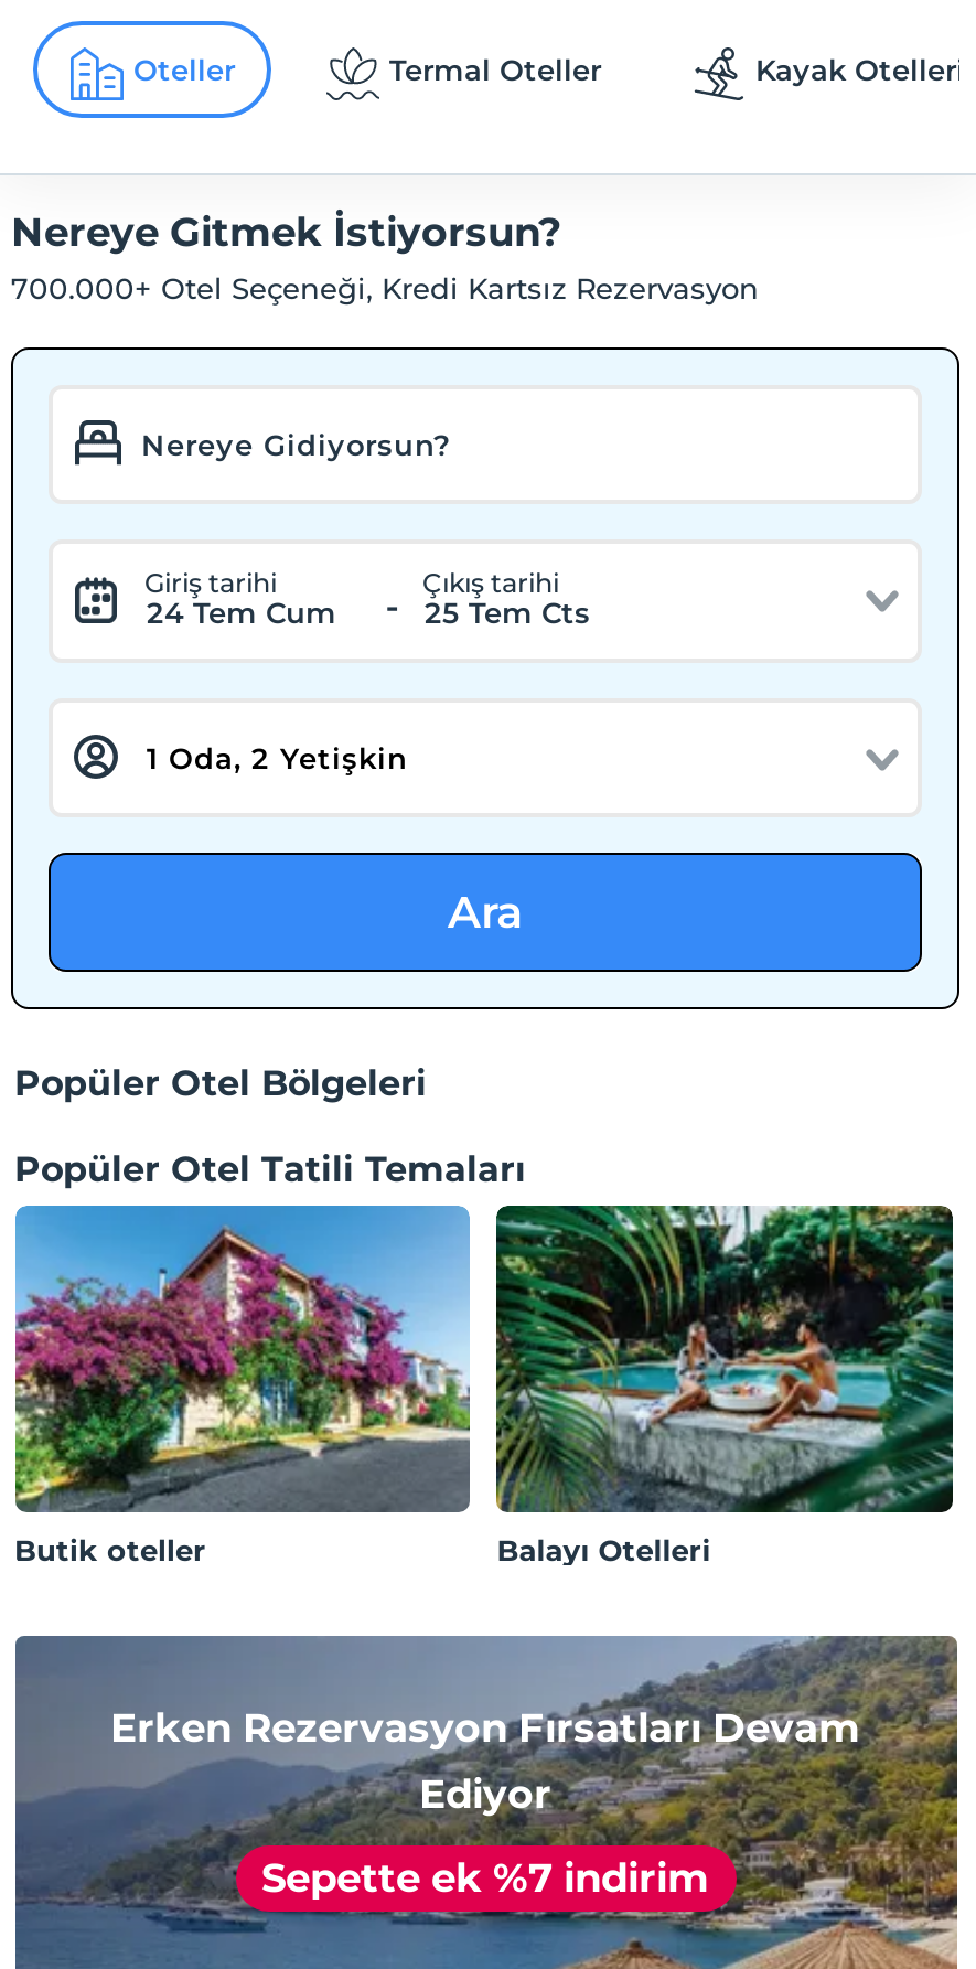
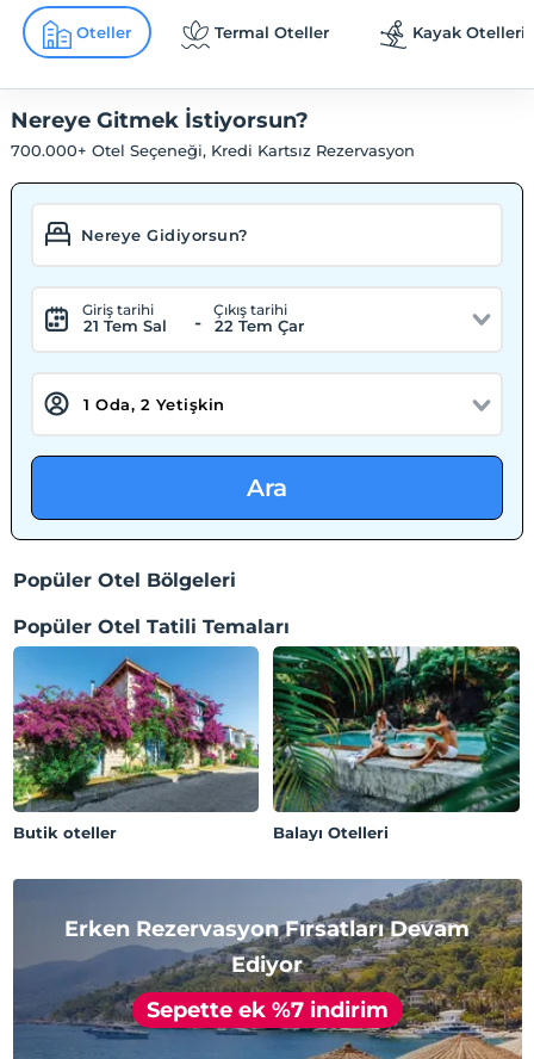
- 24 Tem Cum
+ 21 Tem Sal

- 25 Tem Cts
+ 22 Tem Çar
